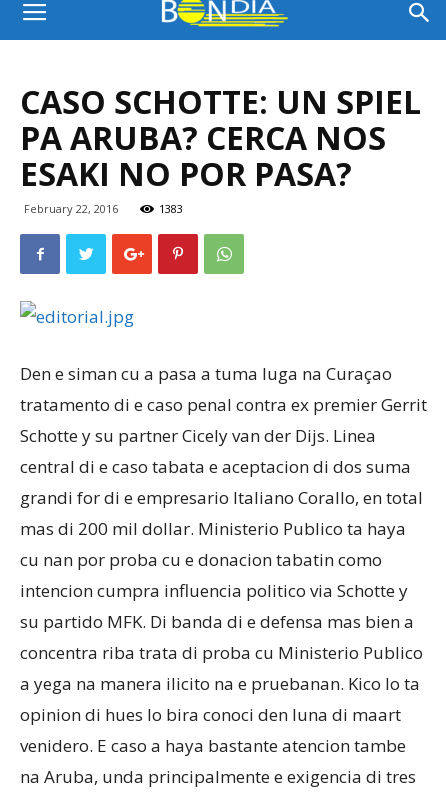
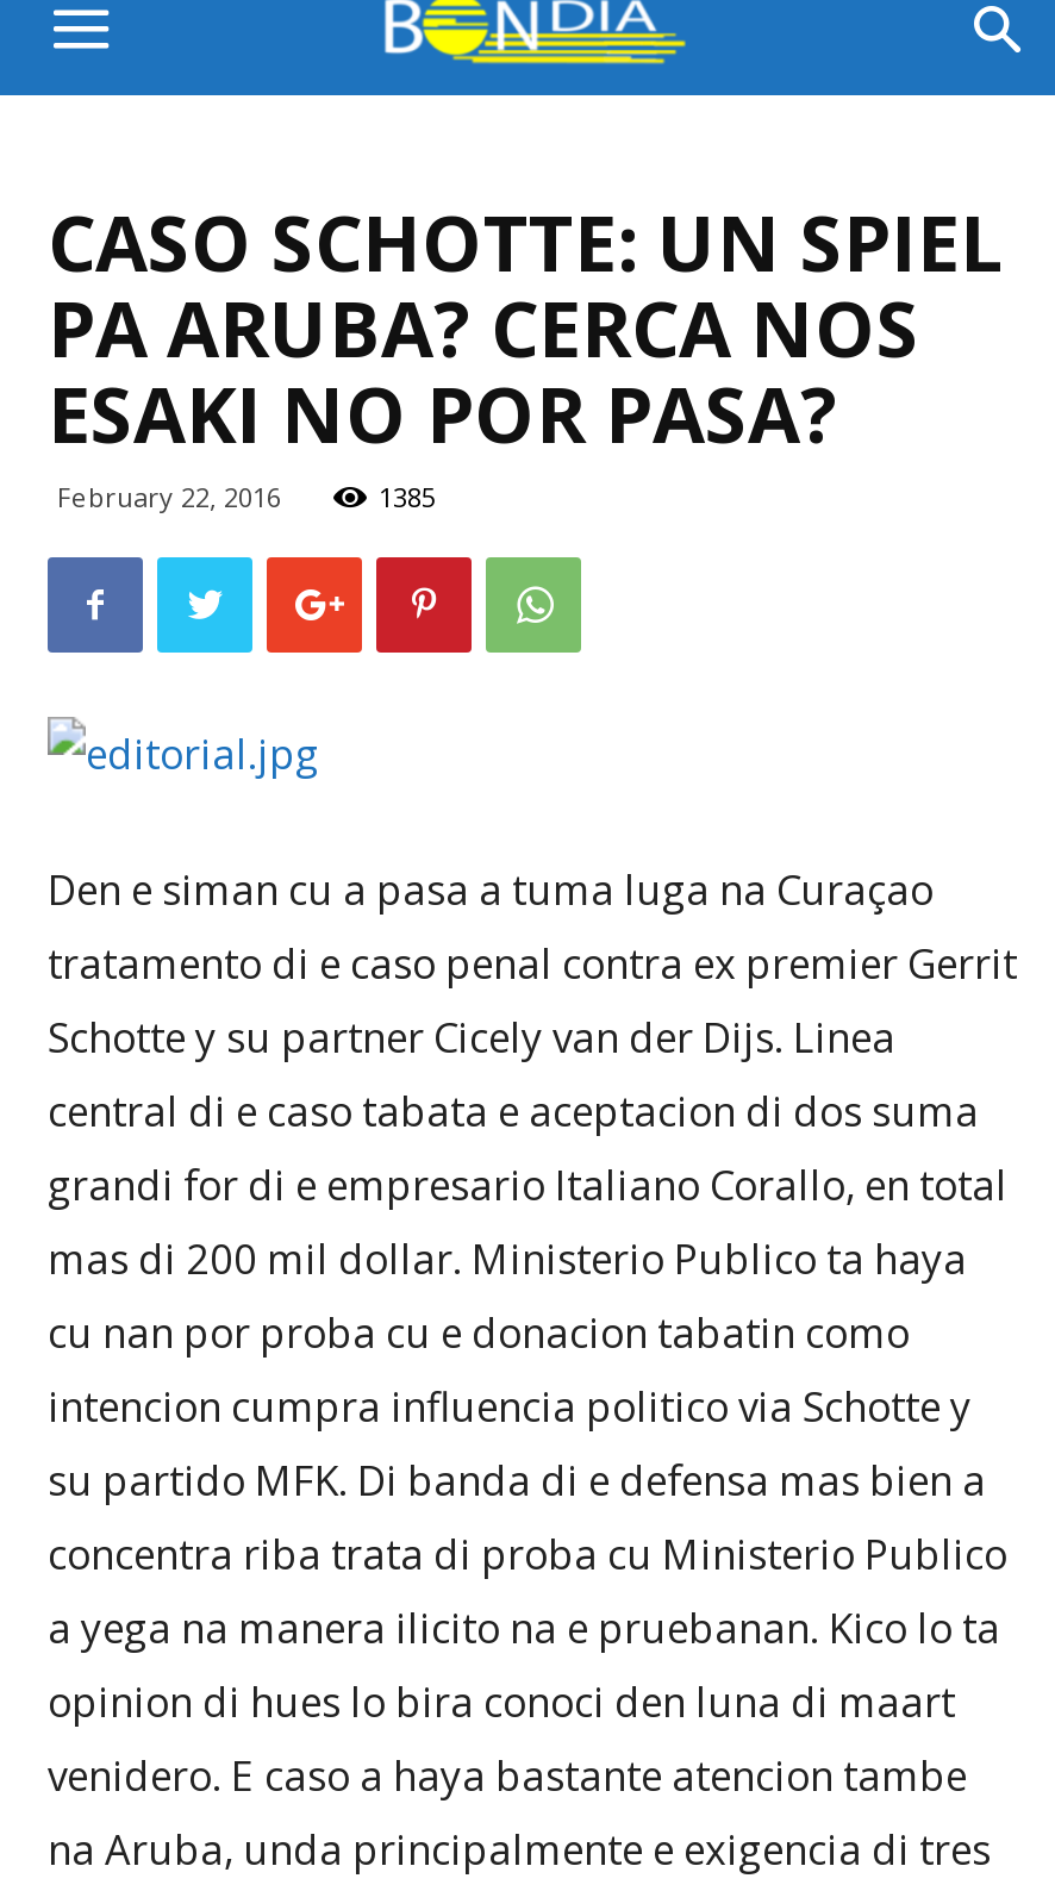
- 1383
+ 1385
